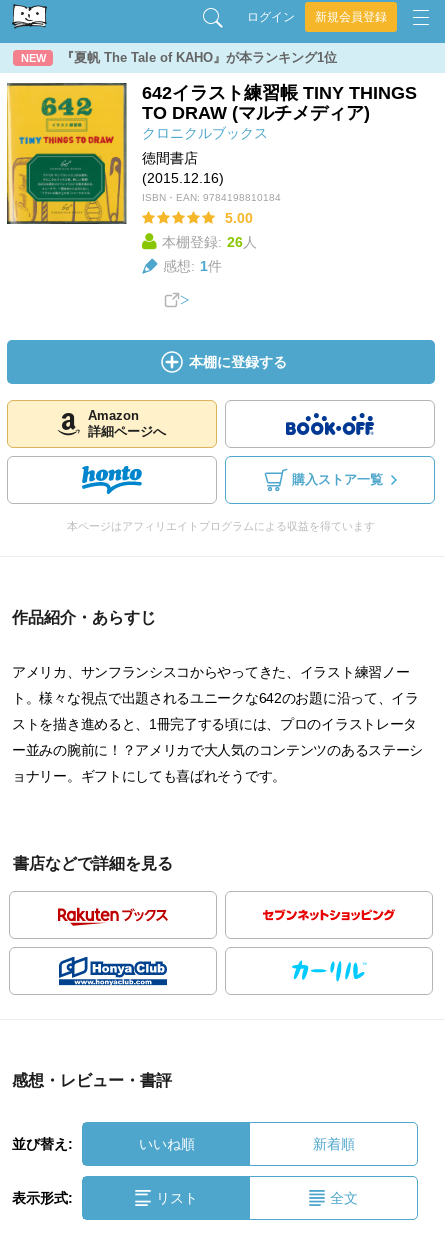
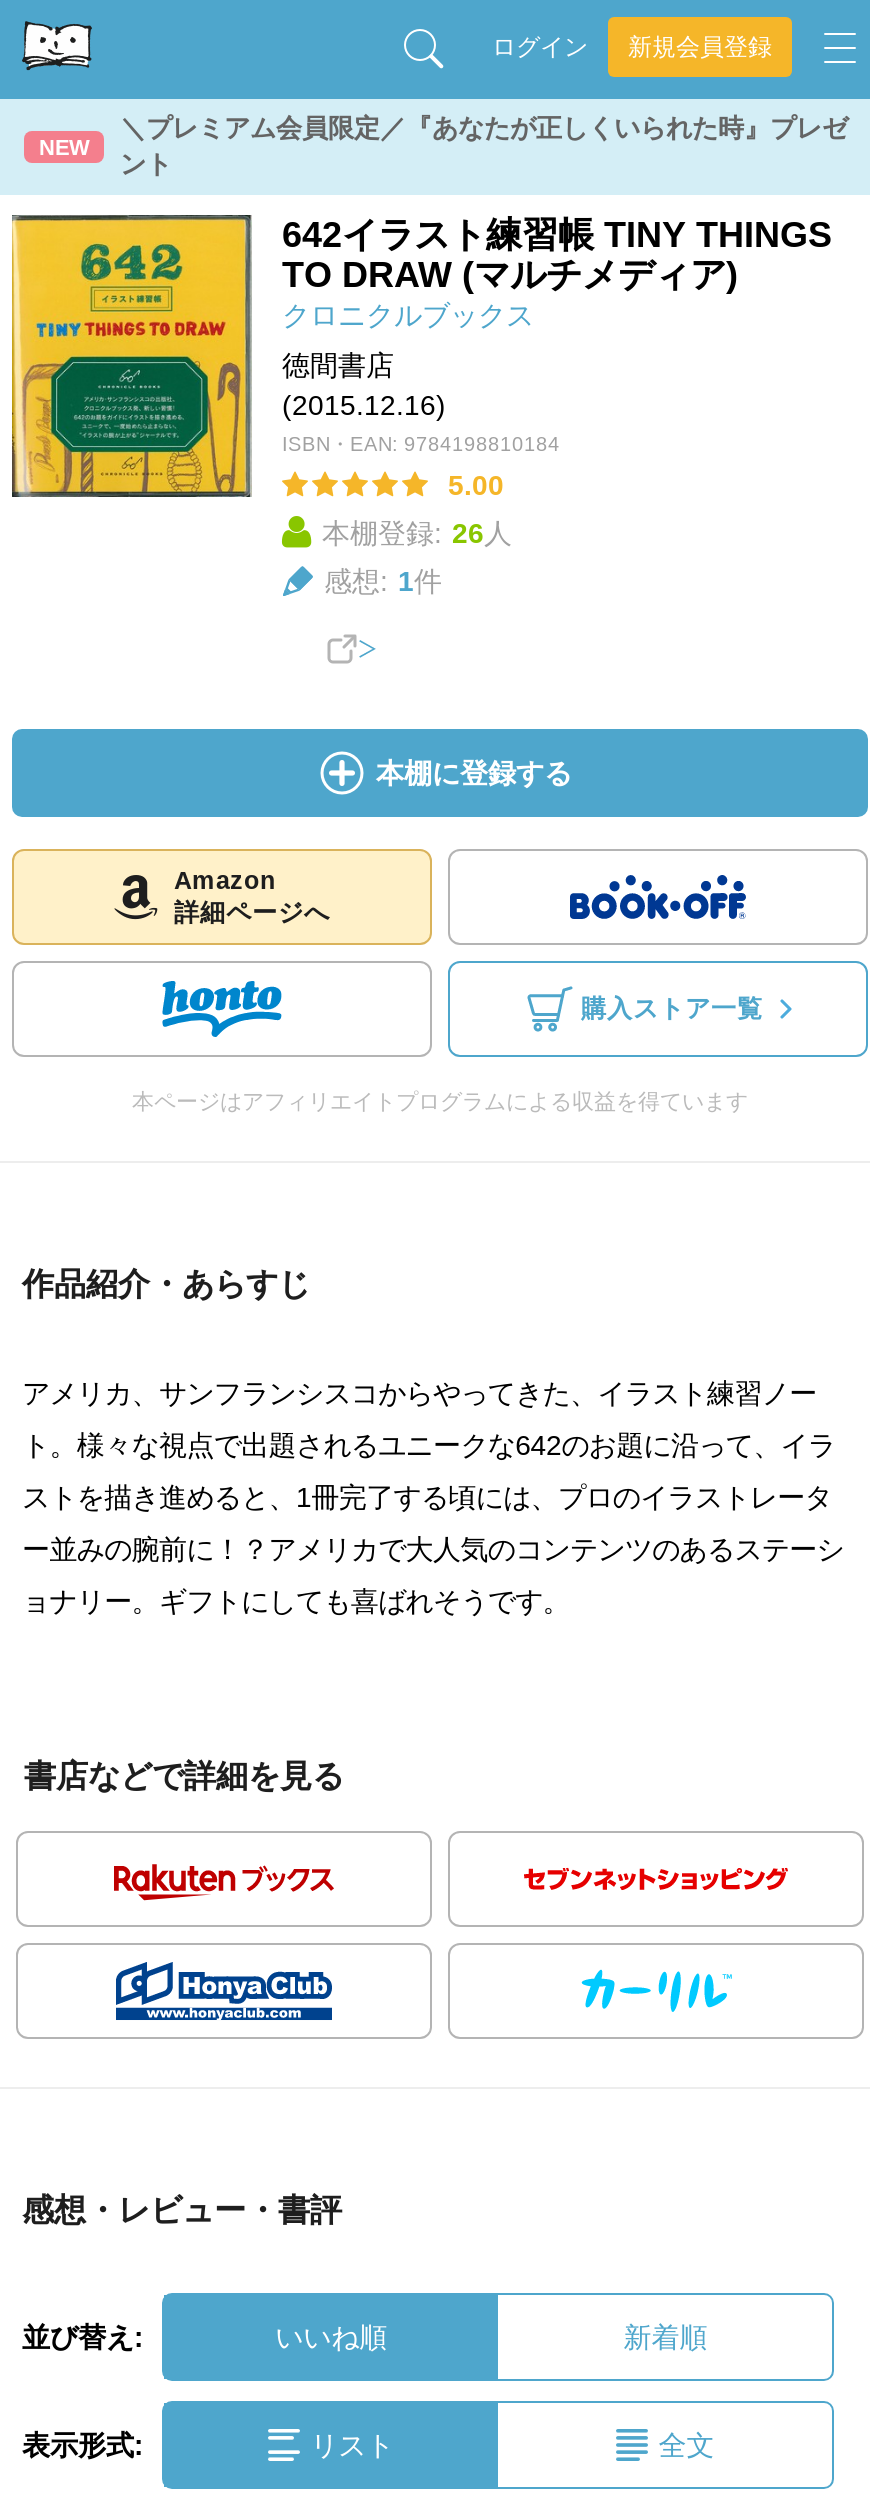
- 『夏帆 The Tale of KAHO』が本ランキング1位
+ ＼プレミアム会員限定／『あなたが正しくいられた時』プレゼ
+ ント
